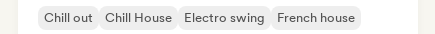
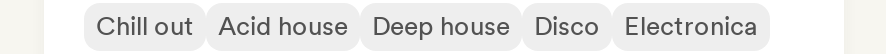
- Chill House
- Electro swing
- French house
+ Acid house
+ Deep house
+ Disco
+ Electronica
